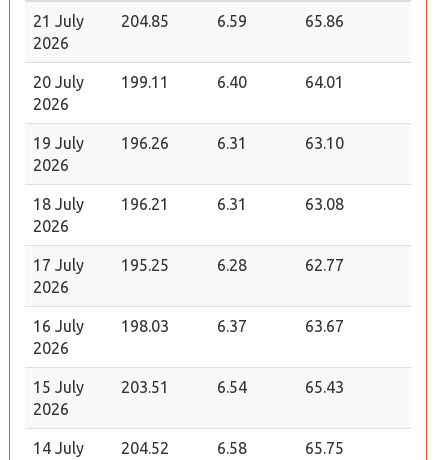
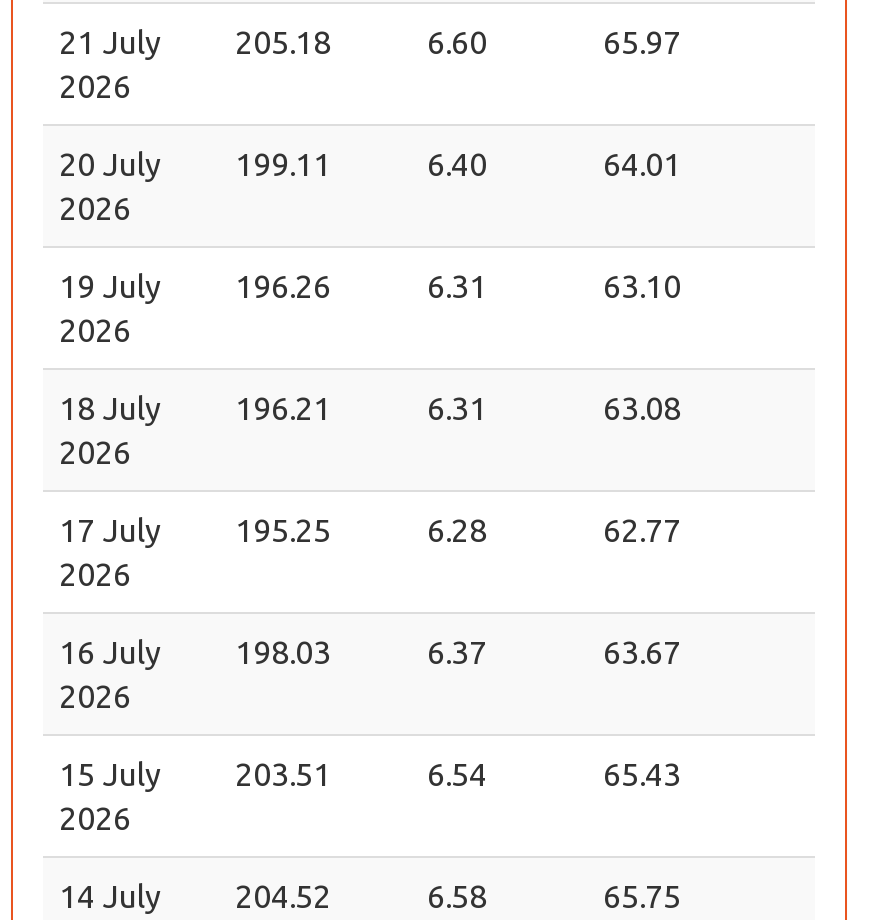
- 204.85
+ 205.18

- 6.59
+ 6.60

- 65.86
+ 65.97
